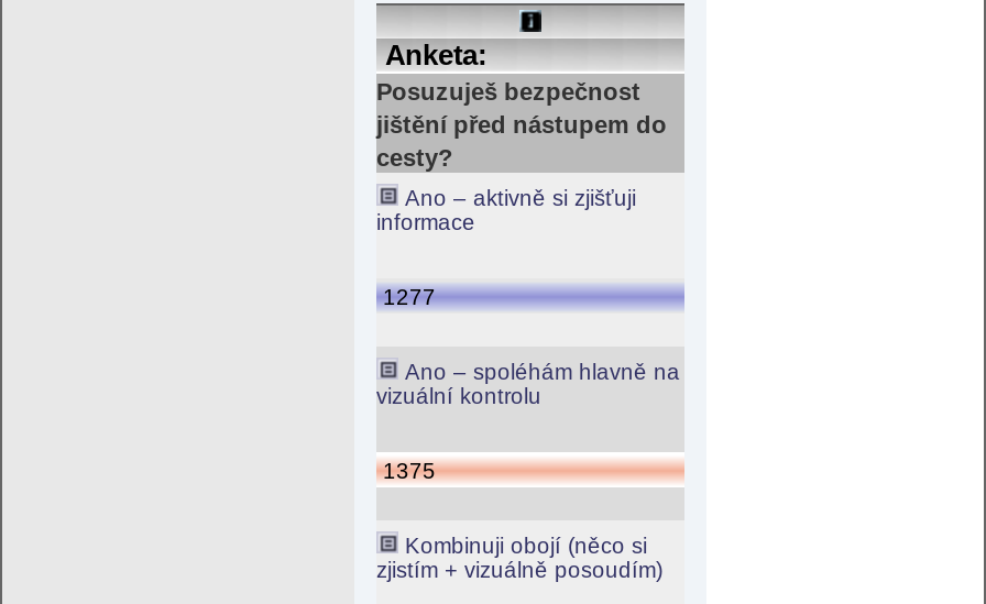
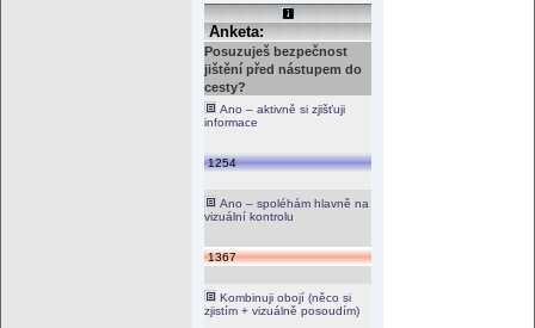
- 1277
+ 1254

- 1375
+ 1367
